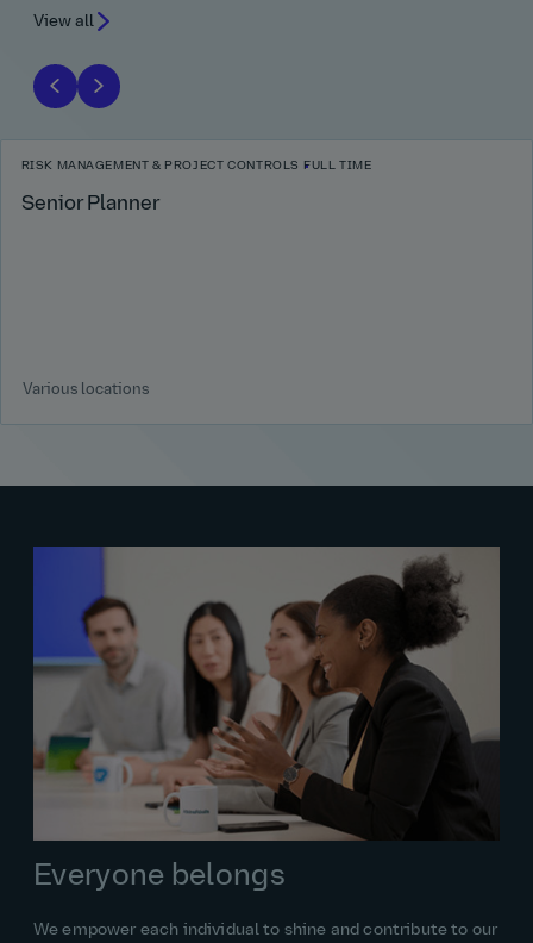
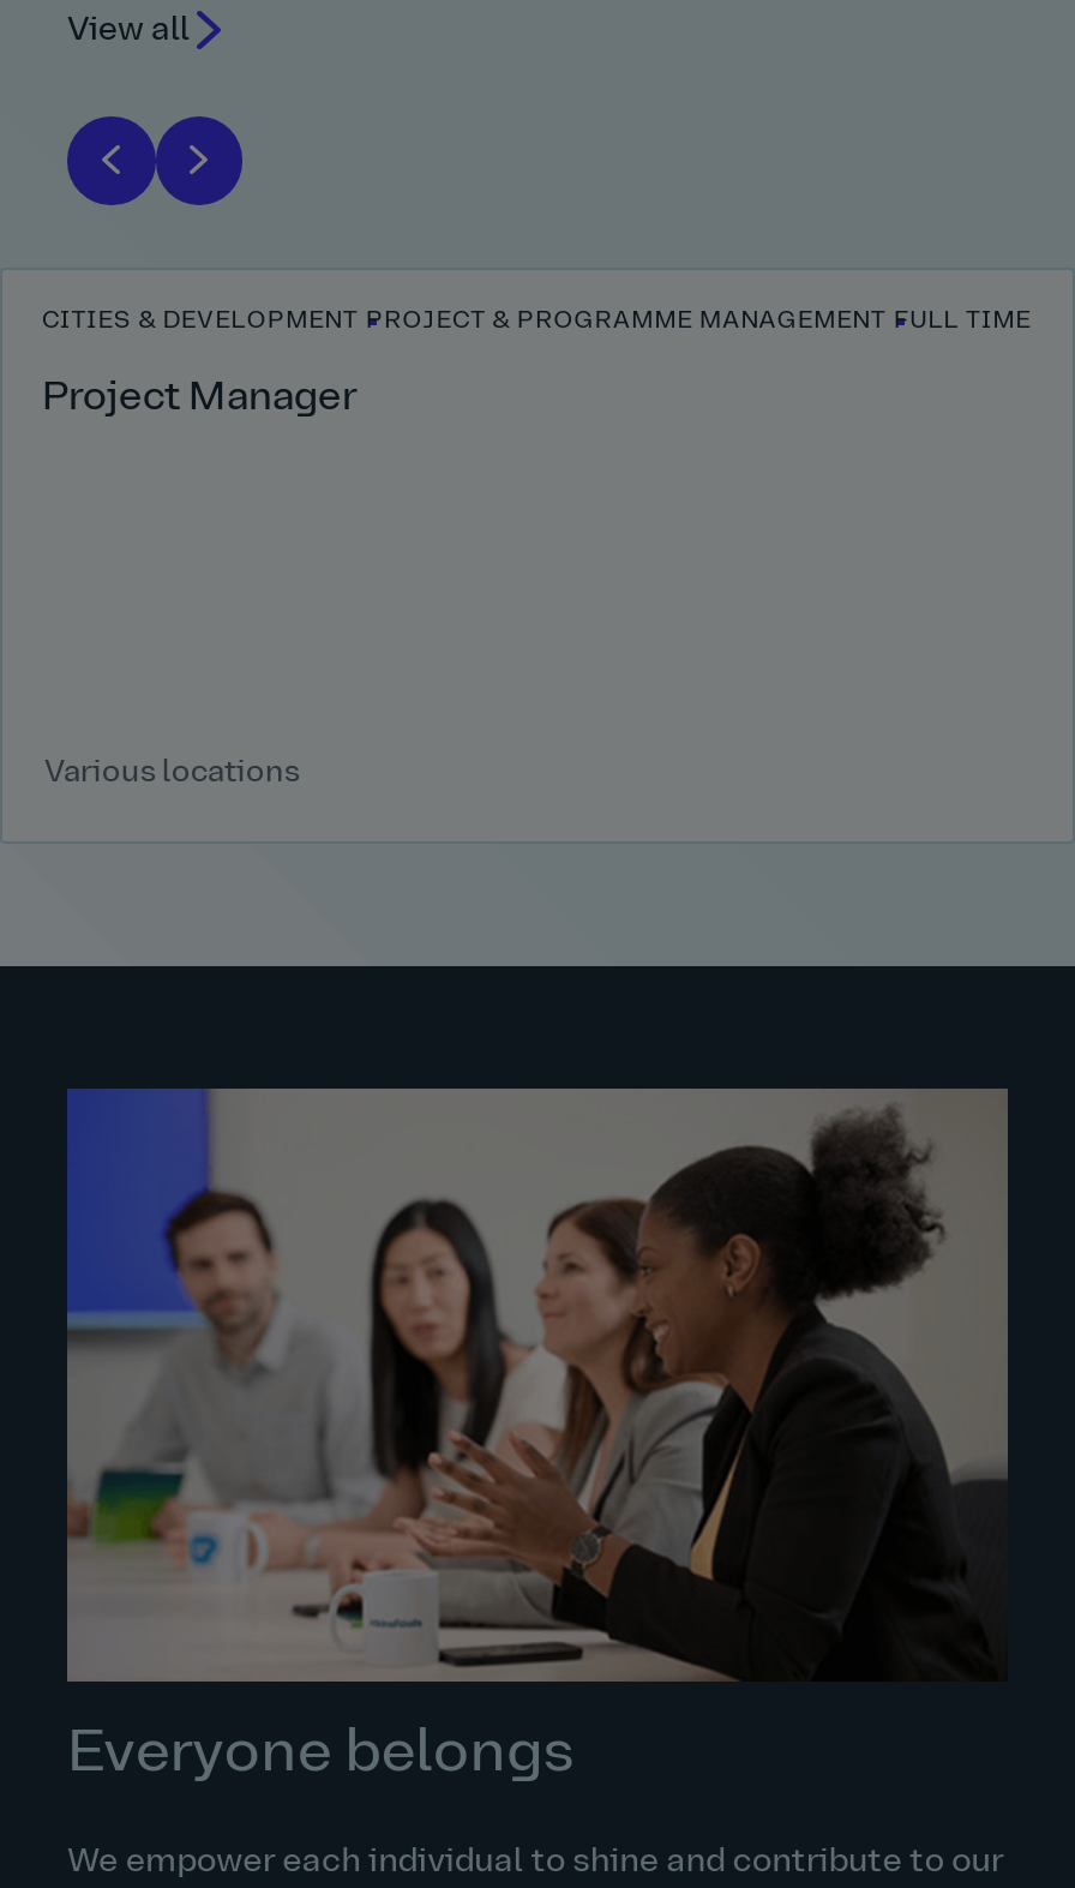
- RISK MANAGEMENT & PROJECT CONTROLS FULL TIME
+ CITIES & DEVELOPMENT PROJECT & PROGRAMME MANAGEMENT FULL TIME

- Senior Planner
+ Project Manager
